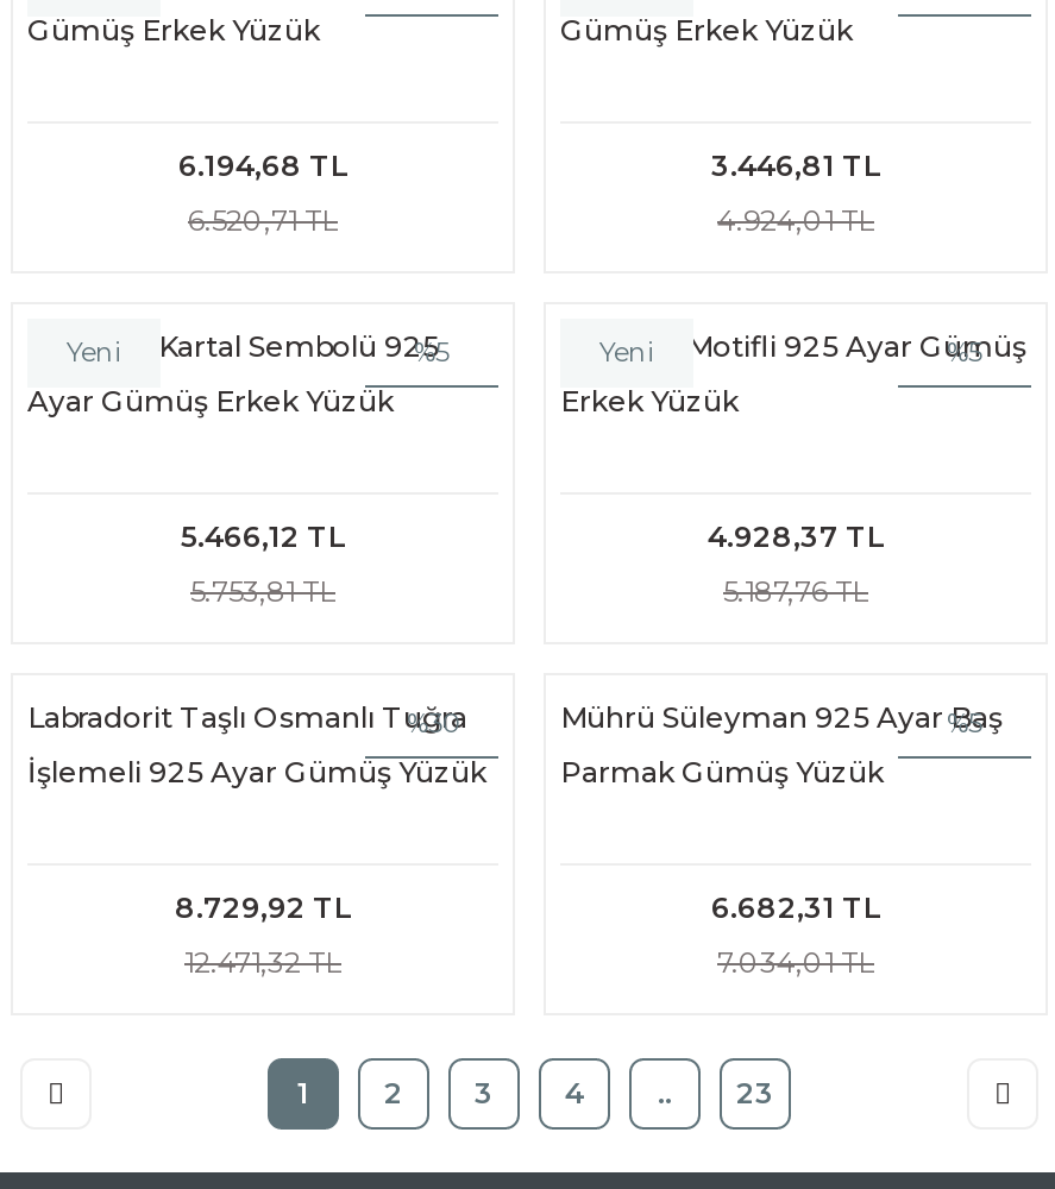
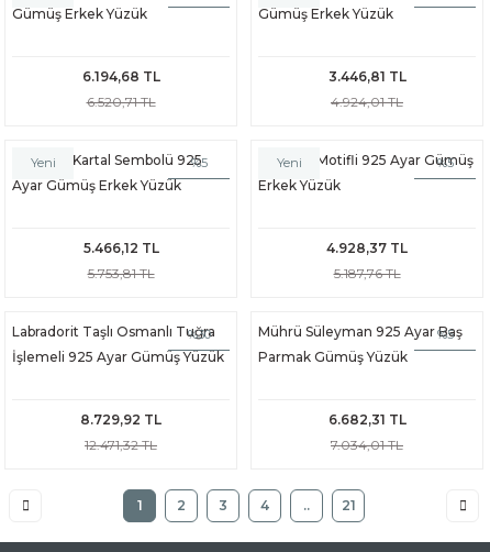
- 23
+ 21
